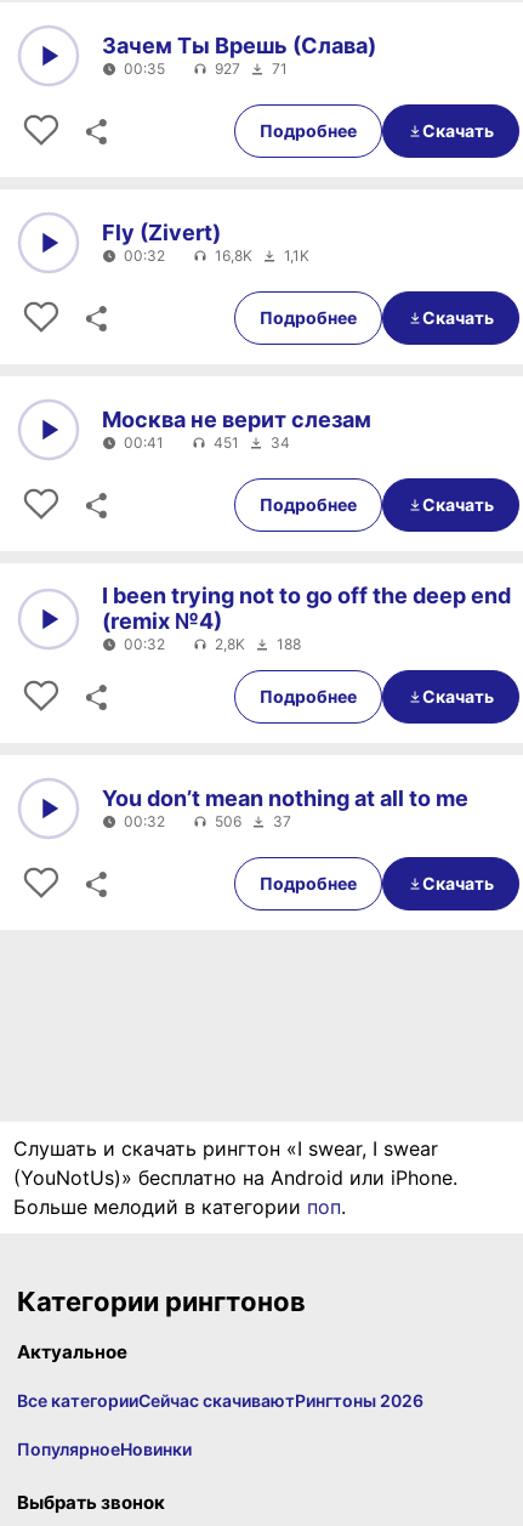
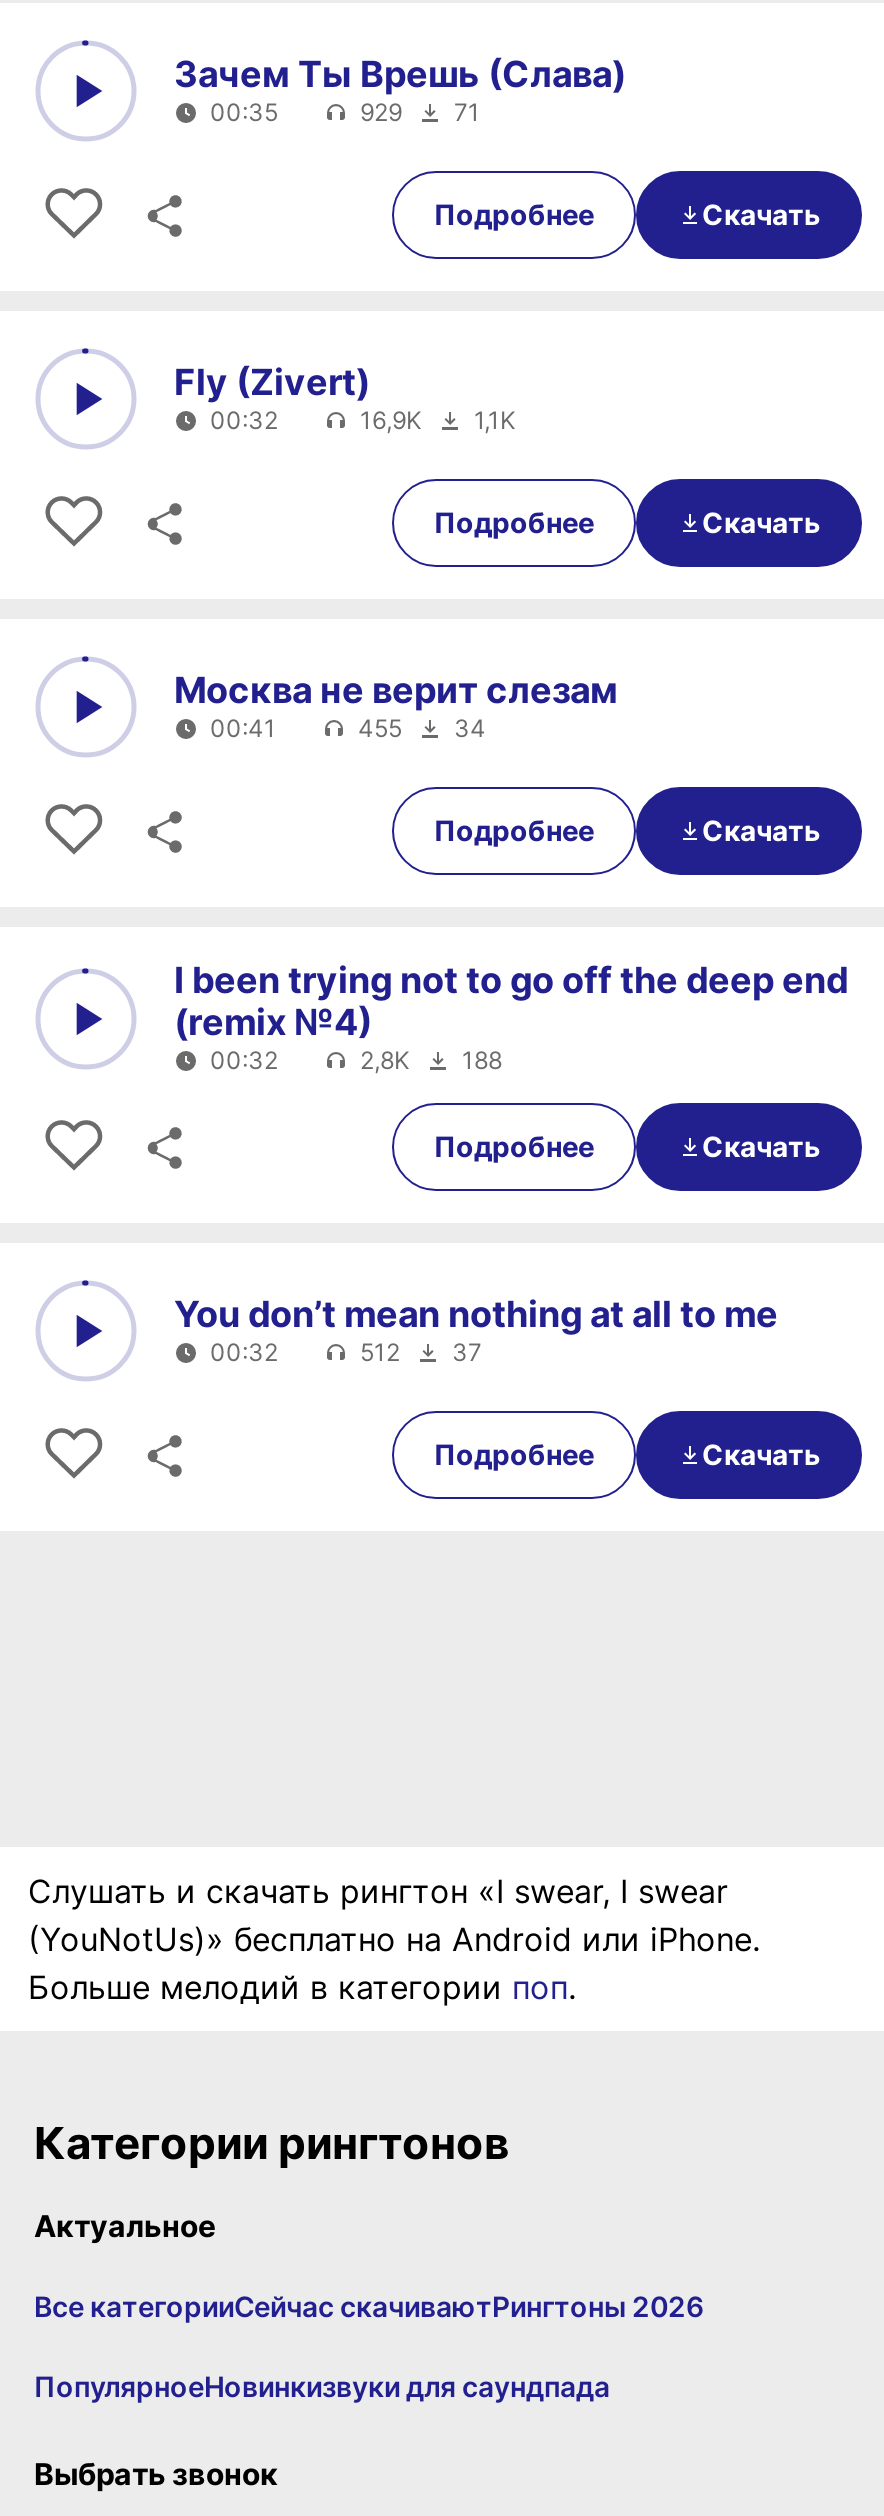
- 927 71
+ 929 71

- 16,8K 1,1K
+ 16,9K 1,1K

- 451 34
+ 455 34

- 506 37
+ 512 37

- ПопулярноеНовинки
+ ПопулярноеНовинкизвуки для саундпада
